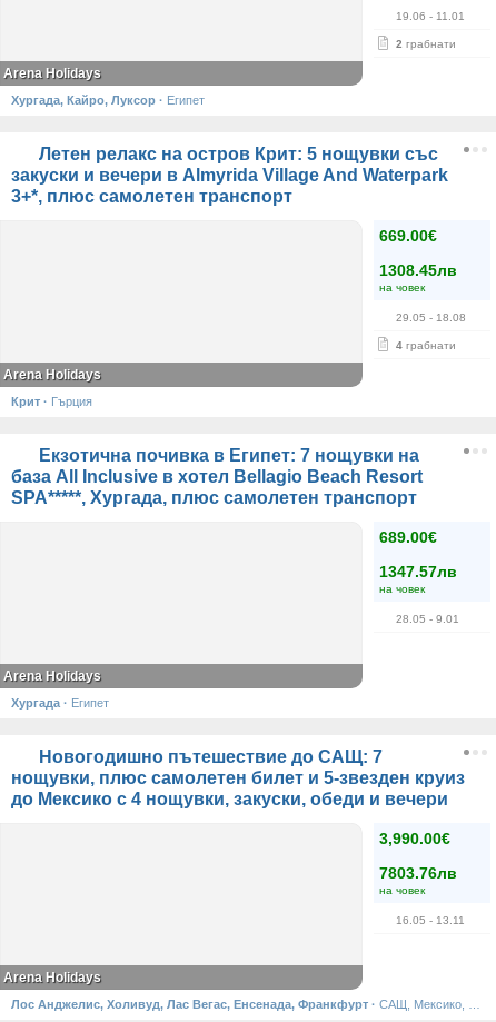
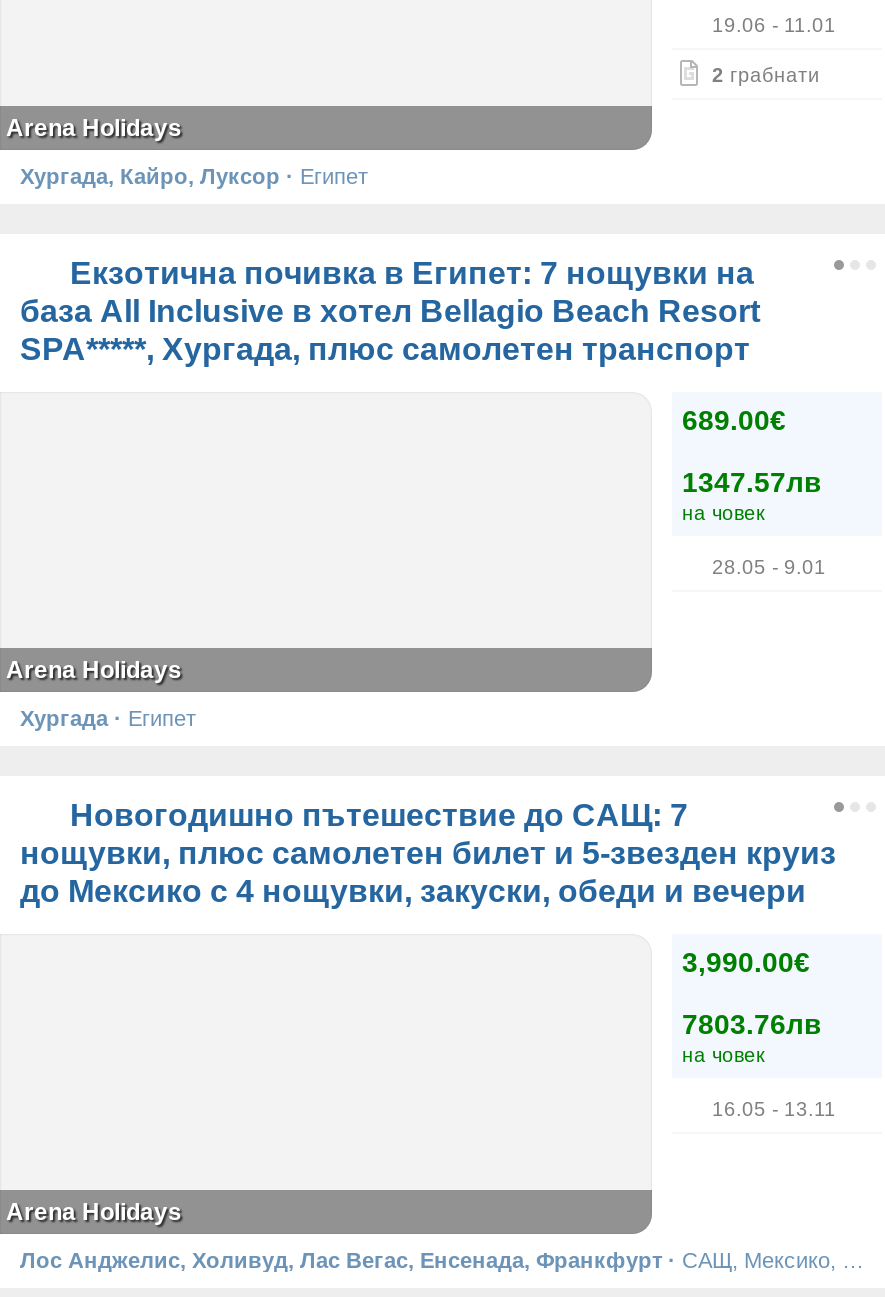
- Летен релакс на остров Крит: 5 нощувки със
- закуски и вечери в Almyrida Village And Waterpark
- 3+*, плюс самолетен транспорт
- 669.00€
- 1308.45лв
- на човек
- 29.05 - 18.08
- 4 грабнати
- Arena Holidays
- Крит · Гърция
